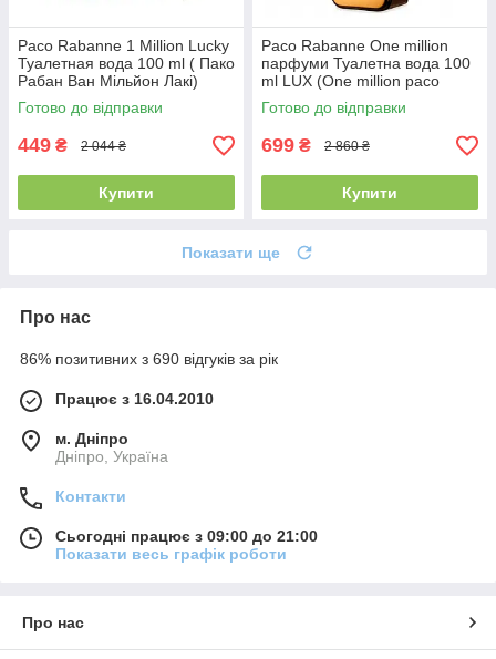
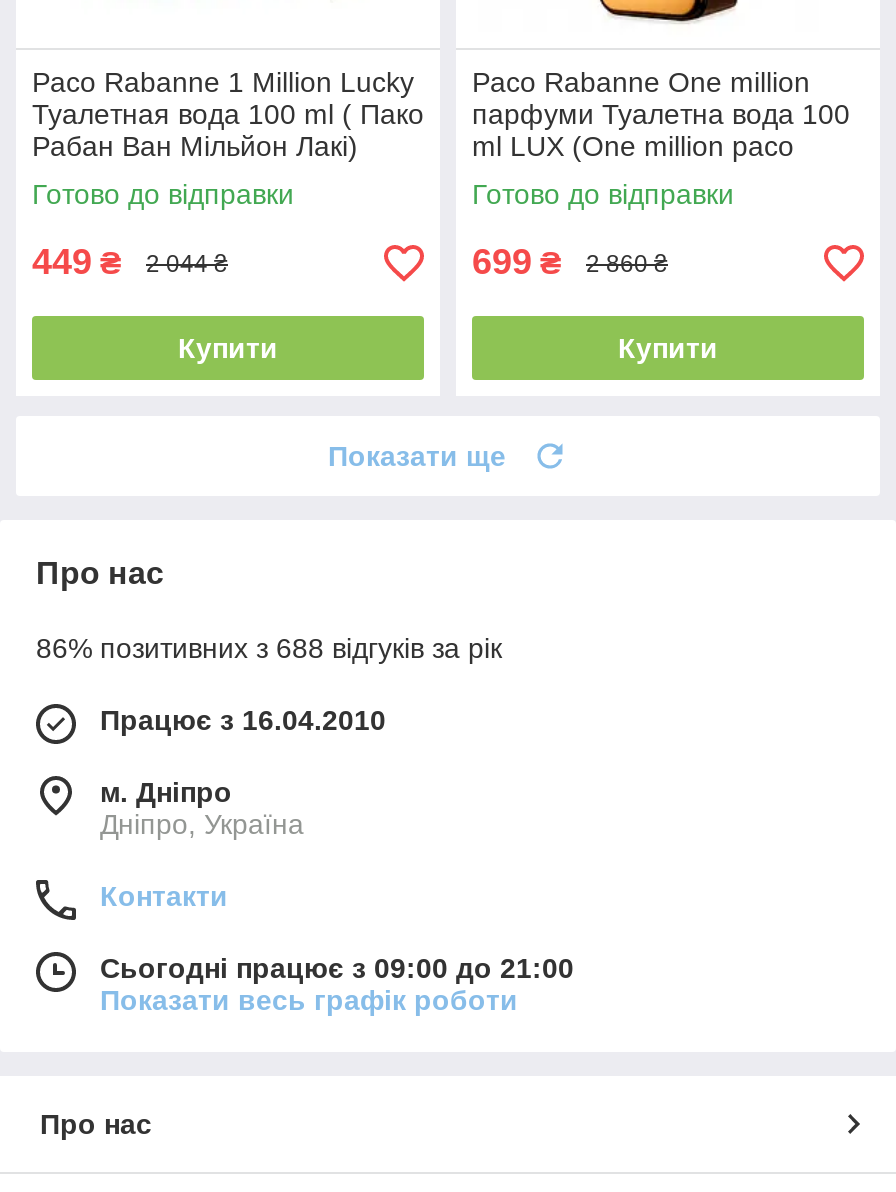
- 86% позитивних з 690 відгуків за рік
+ 86% позитивних з 688 відгуків за рік
